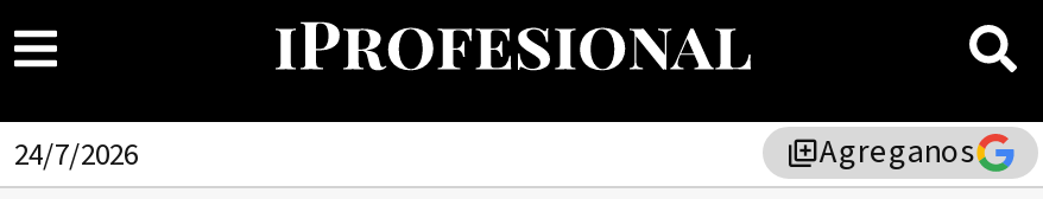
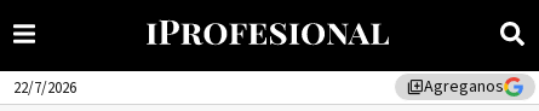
- 24/7/2026
+ 22/7/2026
